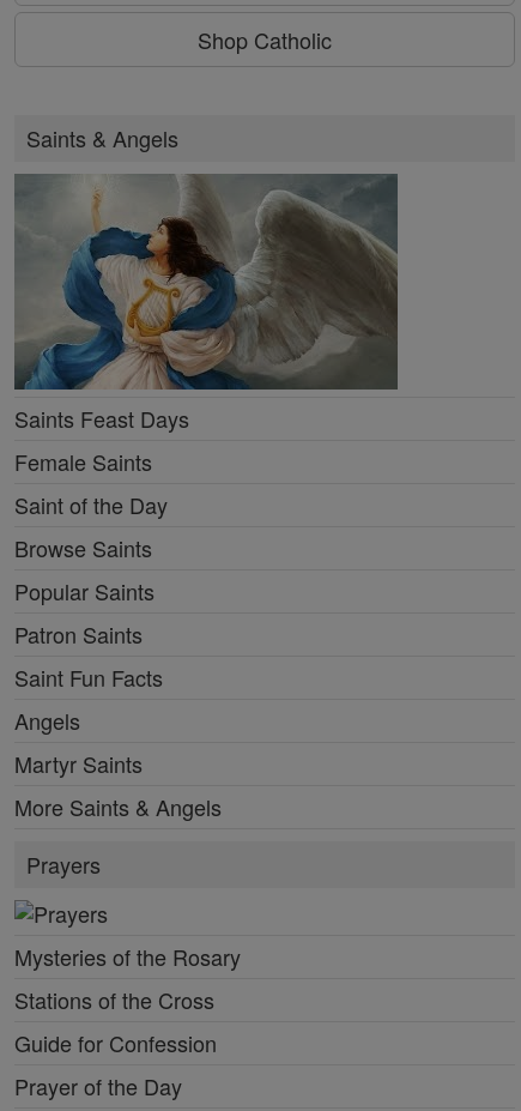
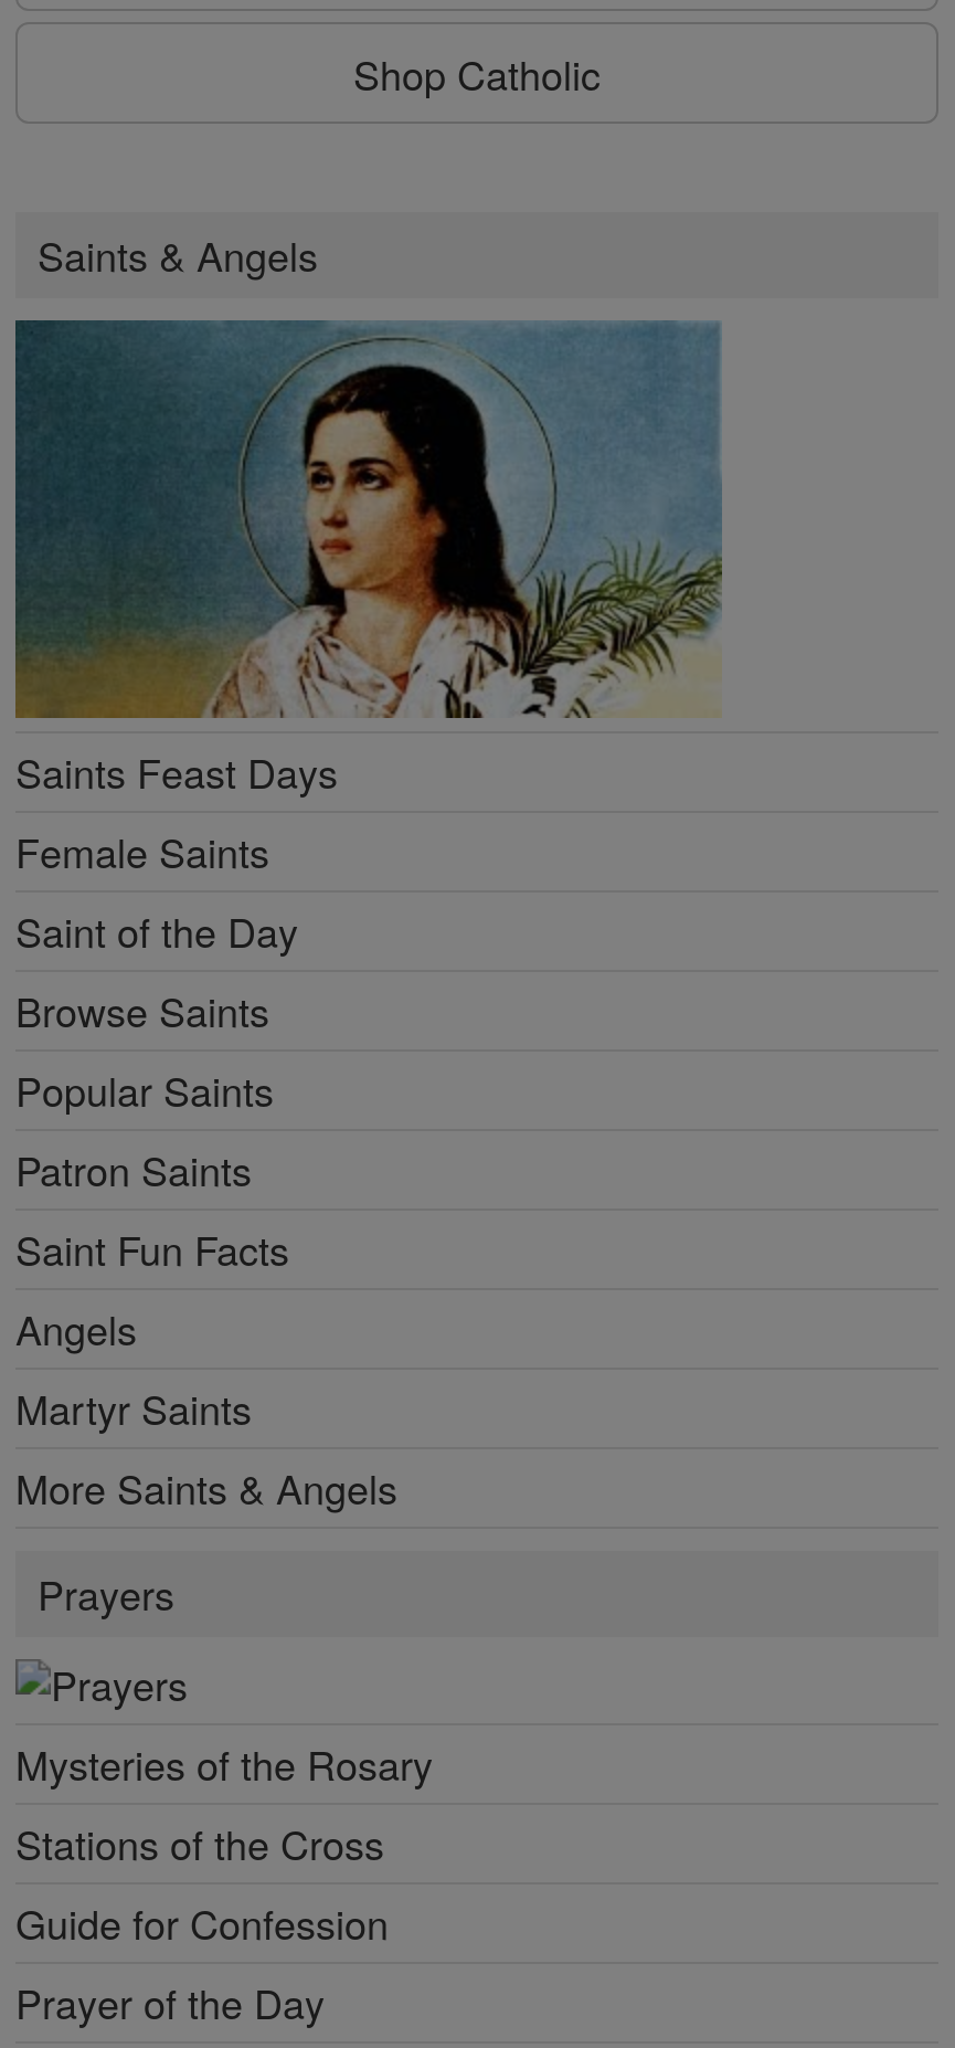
- [image]
+ [image]
